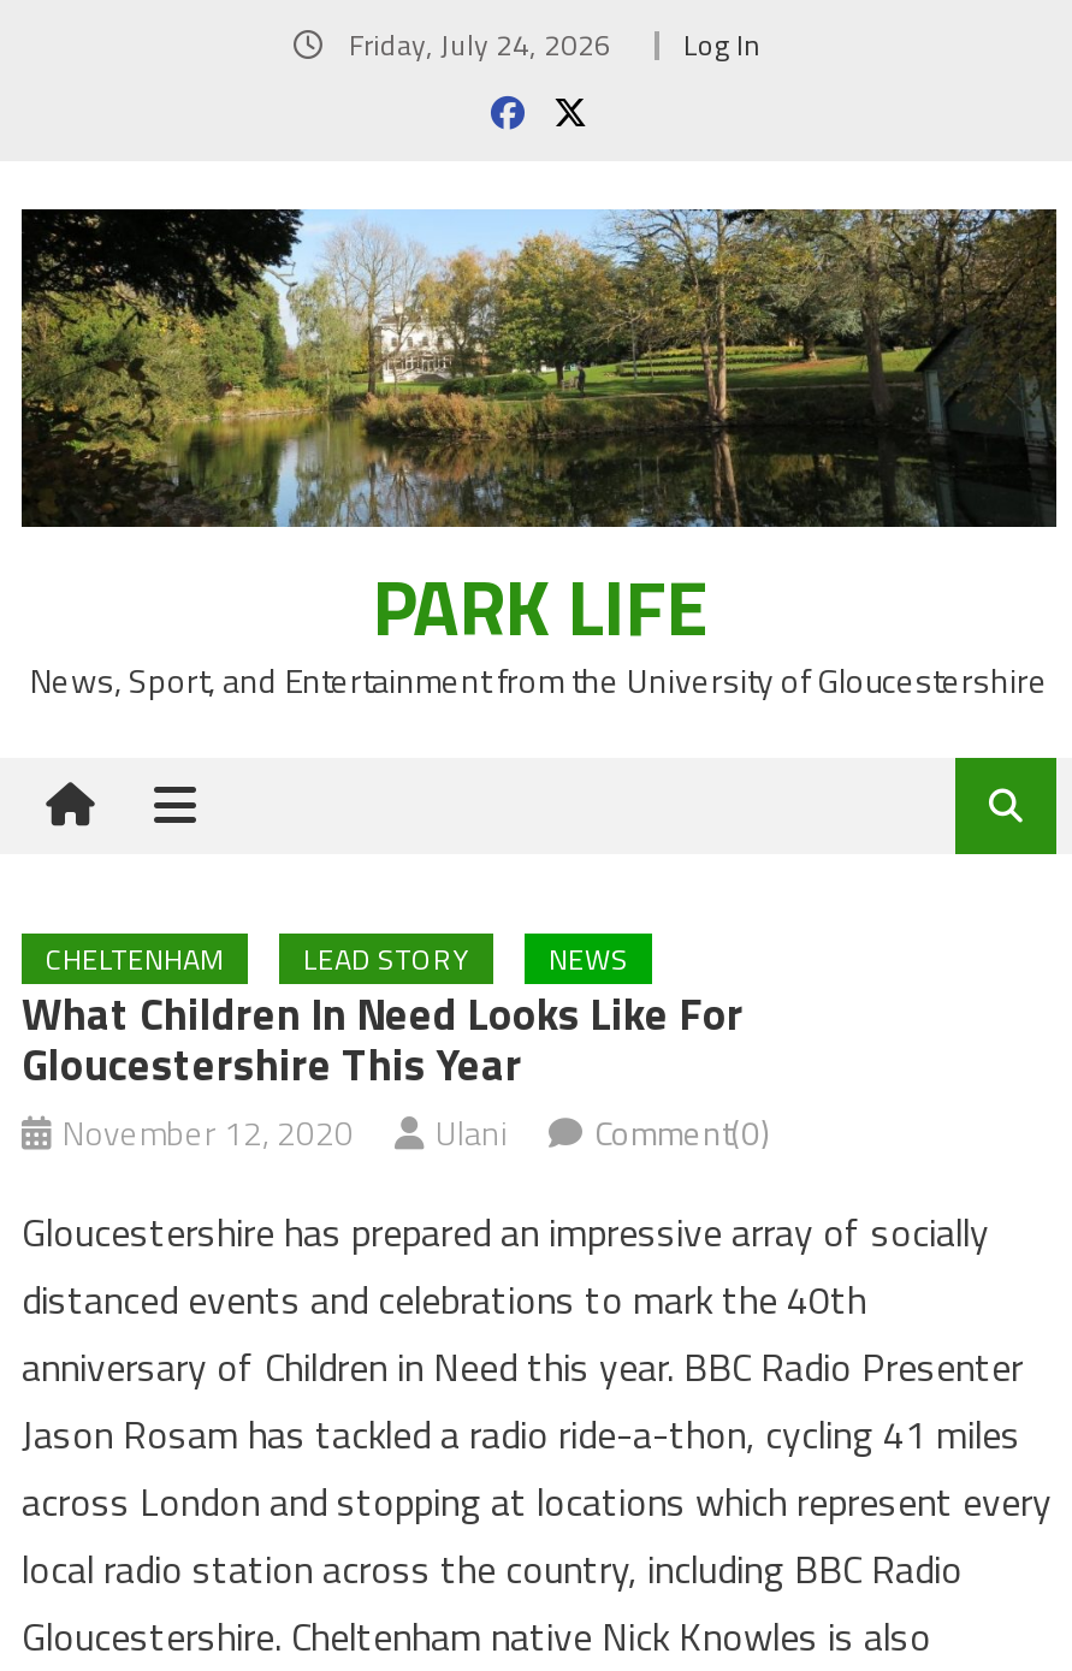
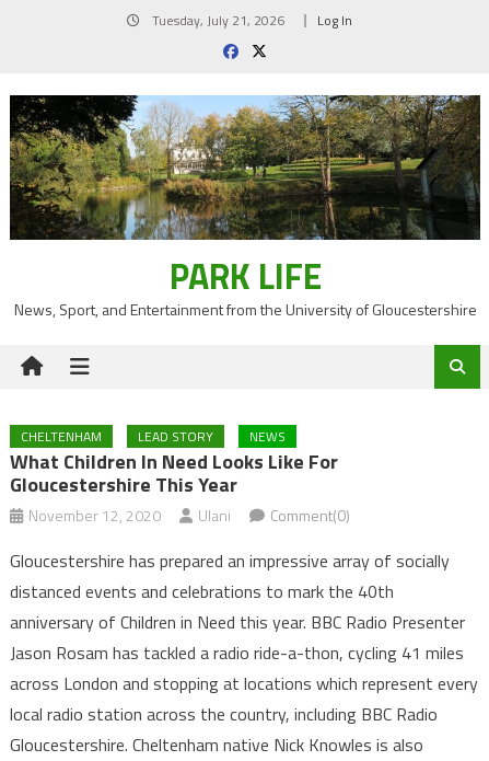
- Friday, July 24, 2026 Log In
+ Tuesday, July 21, 2026 Log In
